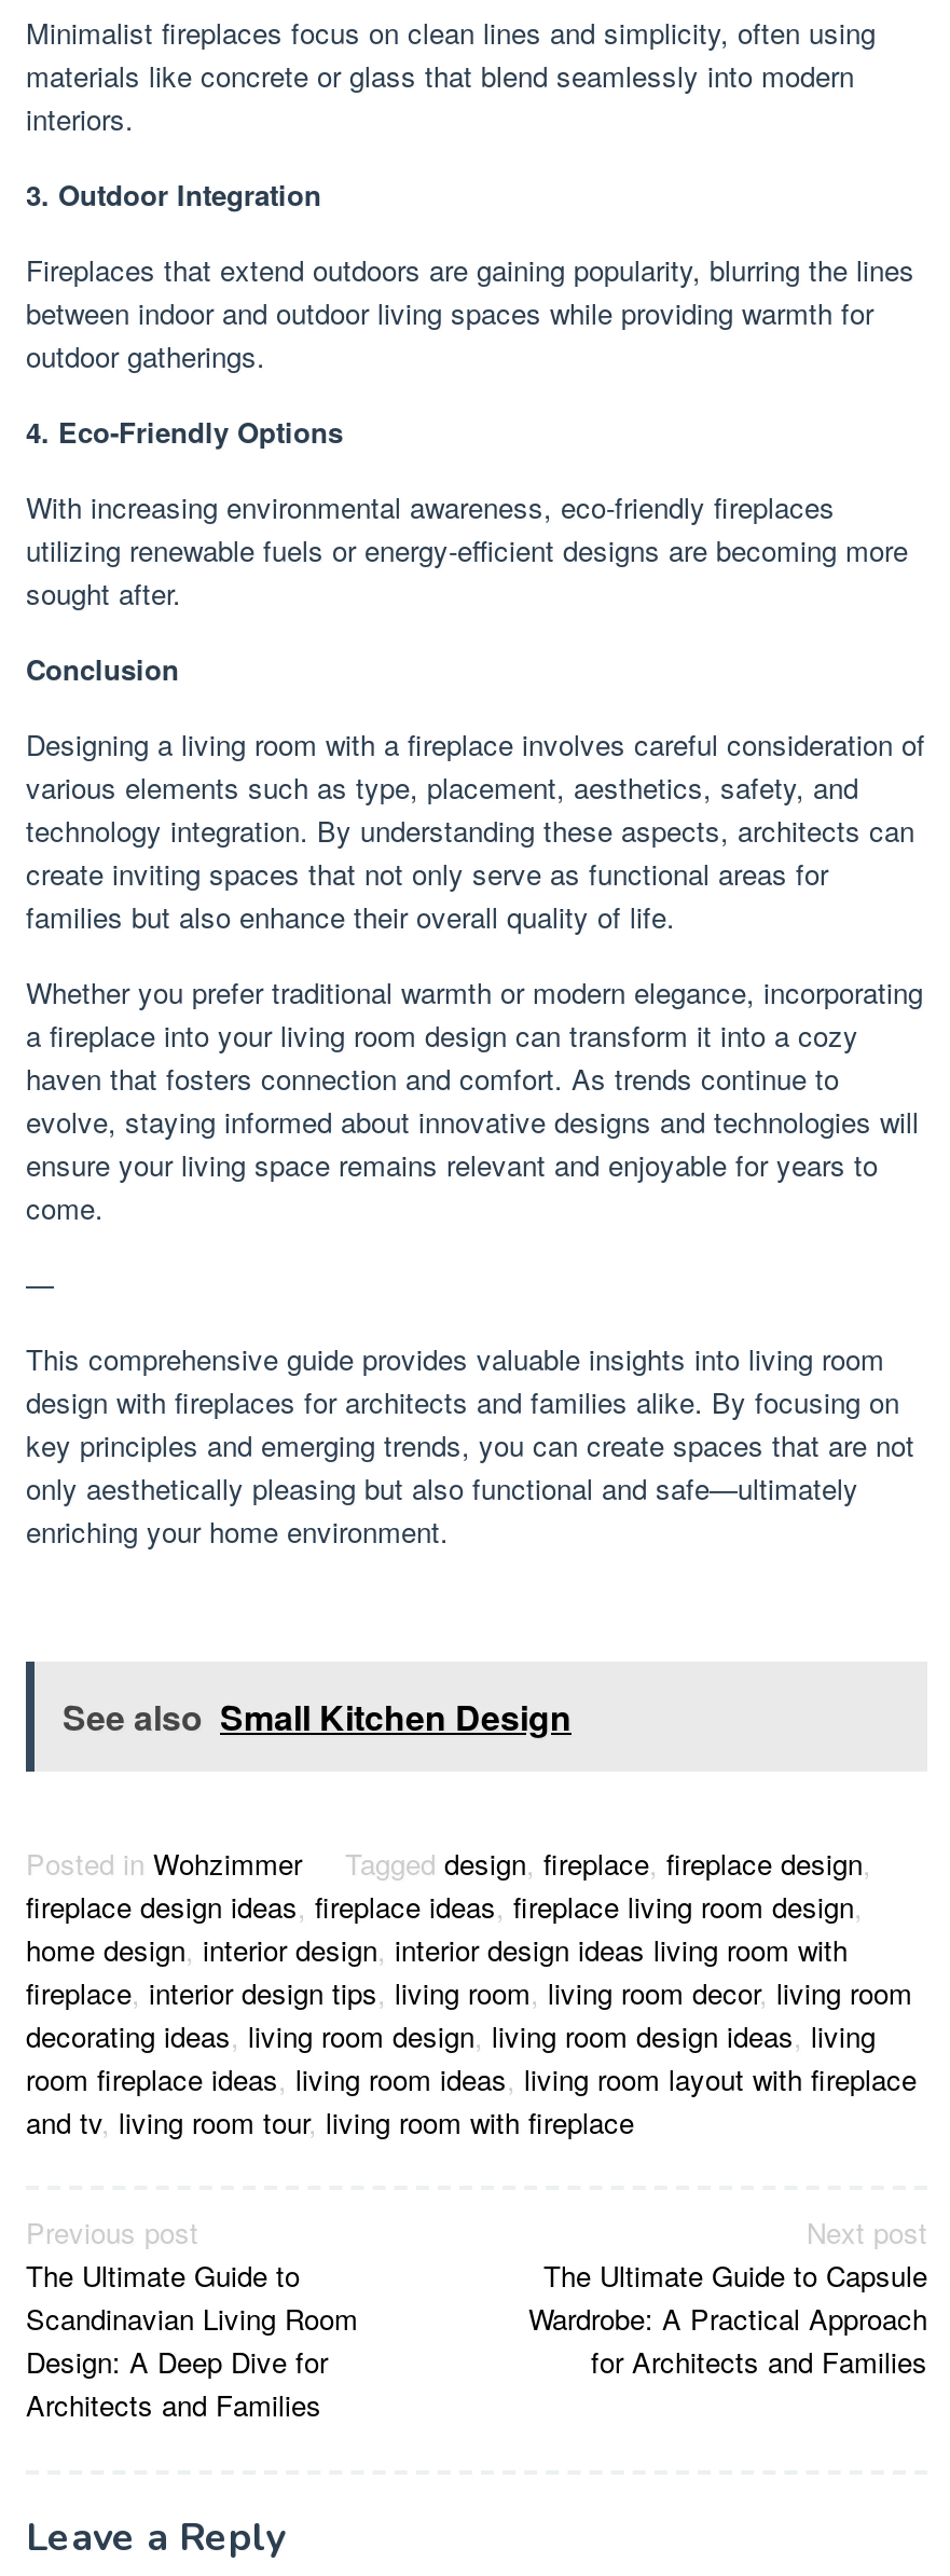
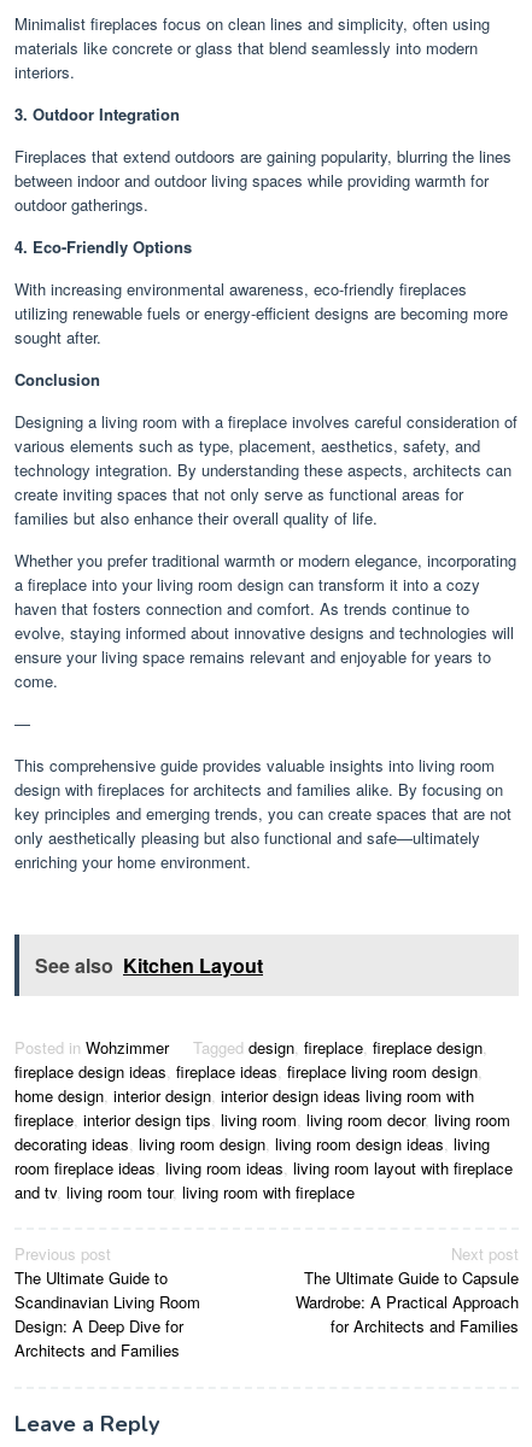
- See also Small Kitchen Design
+ See also Kitchen Layout
